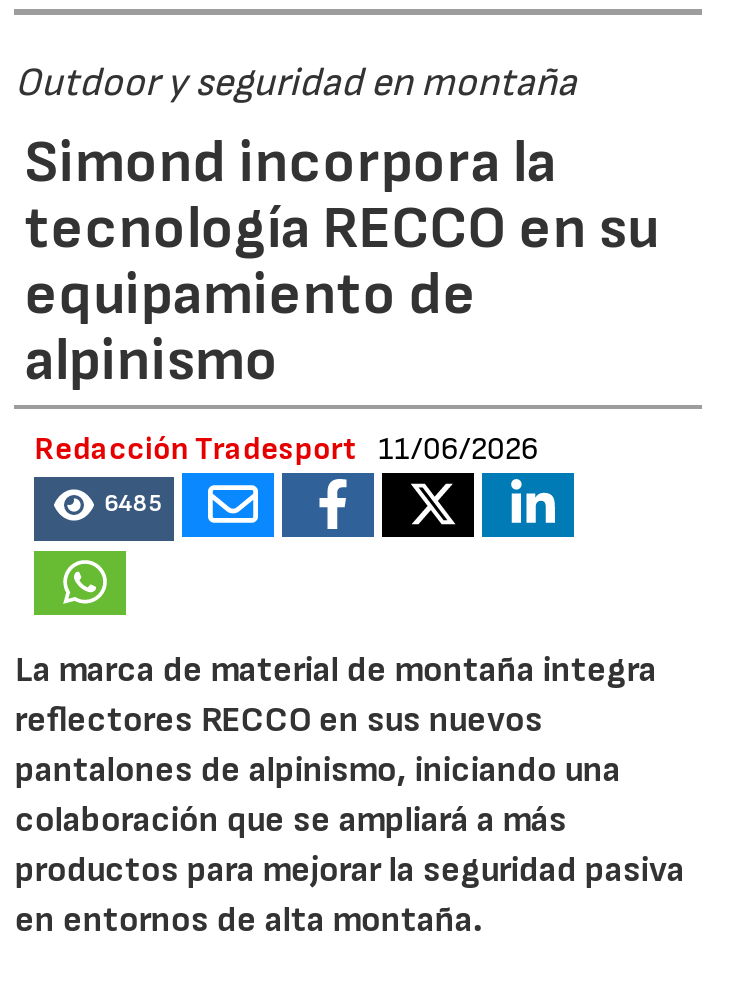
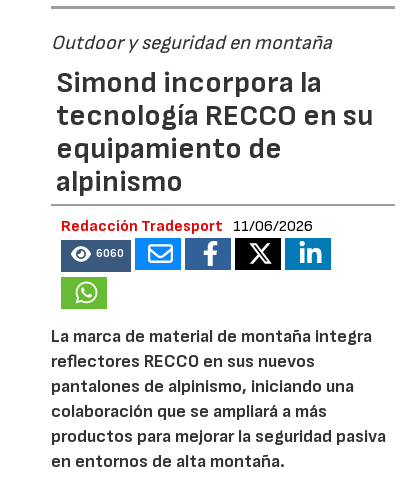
- 6485
+ 6060
